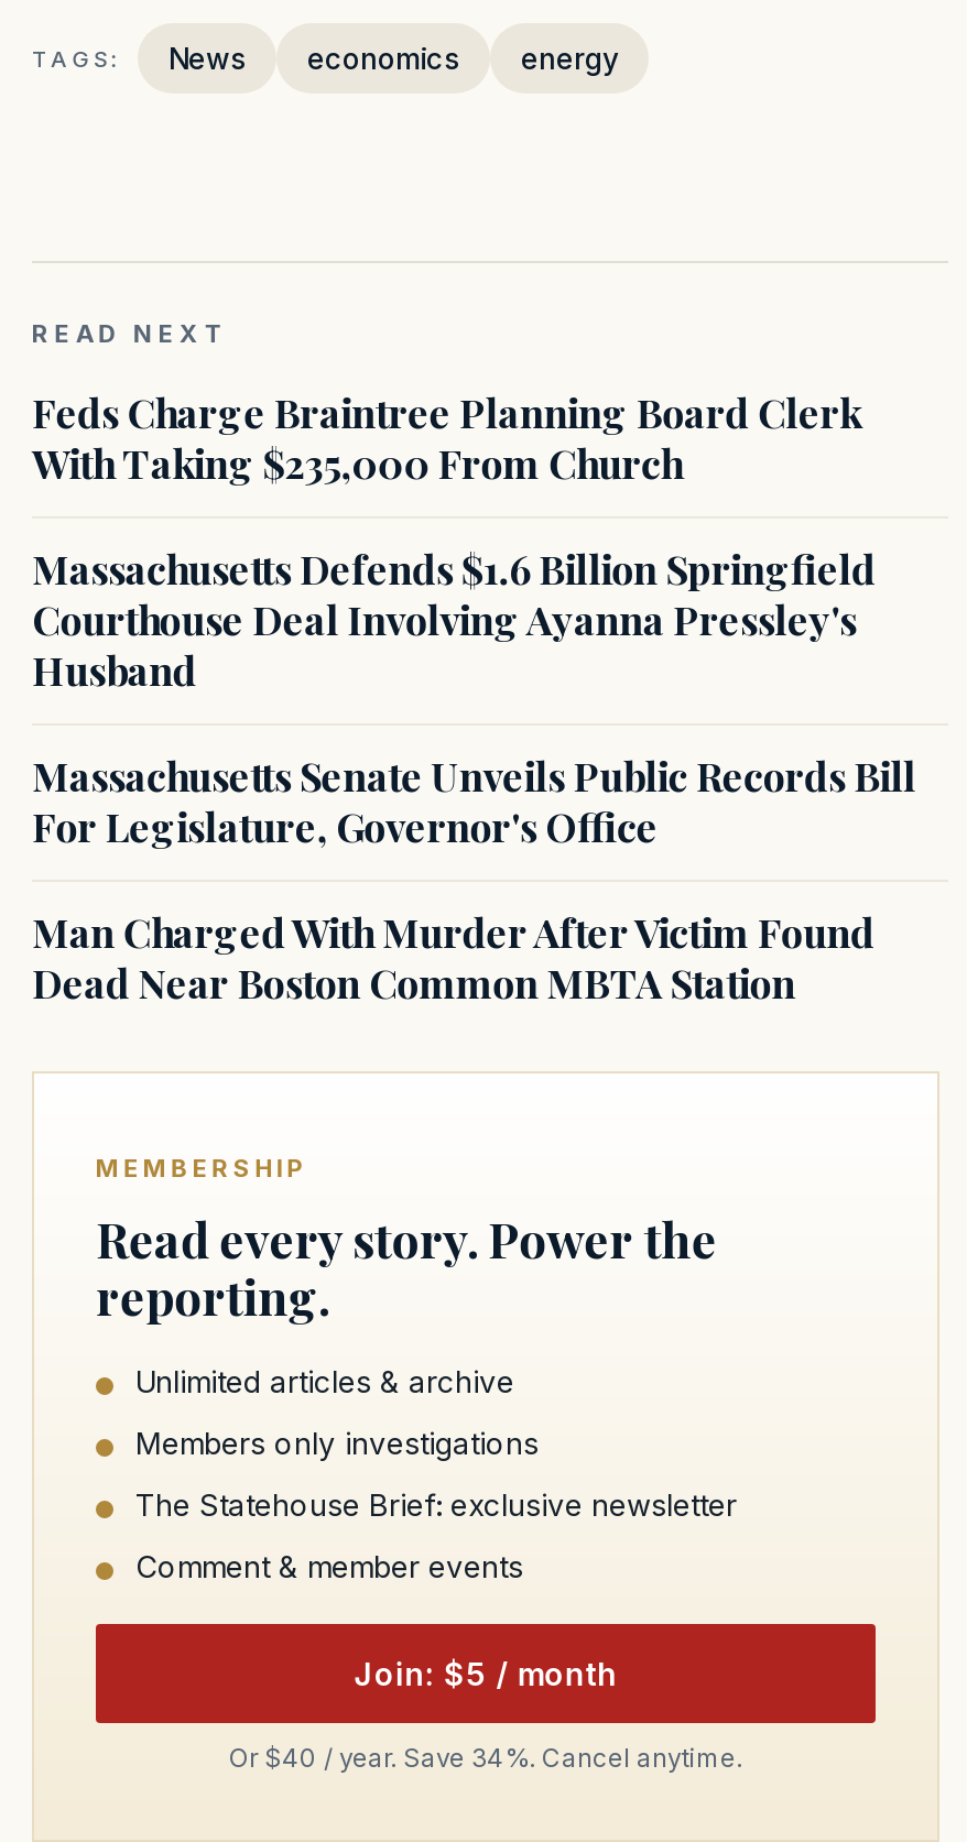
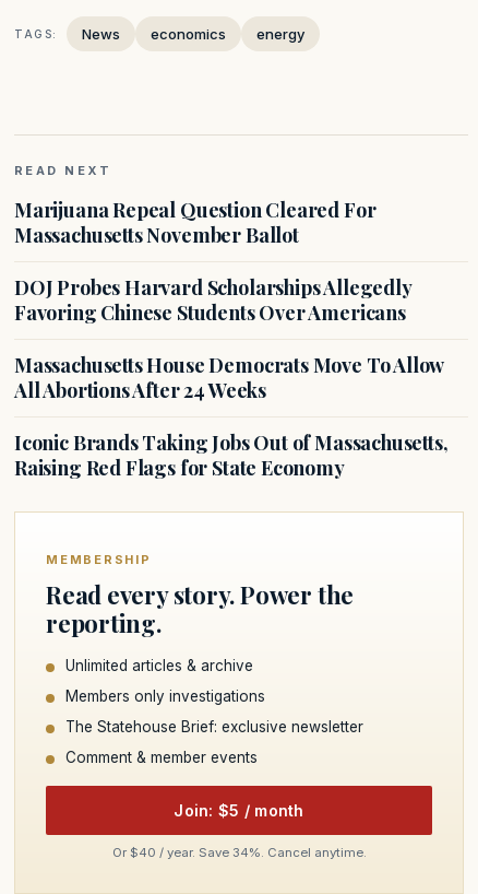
- Feds Charge Braintree Planning Board Clerk
- With Taking $235,000 From Church
+ Marijuana Repeal Question Cleared For
+ Massachusetts November Ballot

- Massachusetts Defends $1.6 Billion Springfield
- Courthouse Deal Involving Ayanna Pressley's
- Husband
+ DOJ Probes Harvard Scholarships Allegedly
+ Favoring Chinese Students Over Americans

- Massachusetts Senate Unveils Public Records Bill
- For Legislature, Governor's Office
+ Massachusetts House Democrats Move To Allow
+ All Abortions After 24 Weeks

- Man Charged With Murder After Victim Found
- Dead Near Boston Common MBTA Station
+ Iconic Brands Taking Jobs Out of Massachusetts,
+ Raising Red Flags for State Economy
